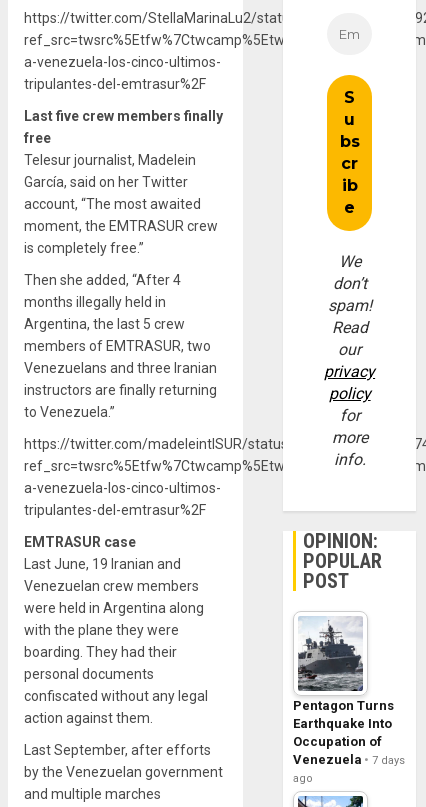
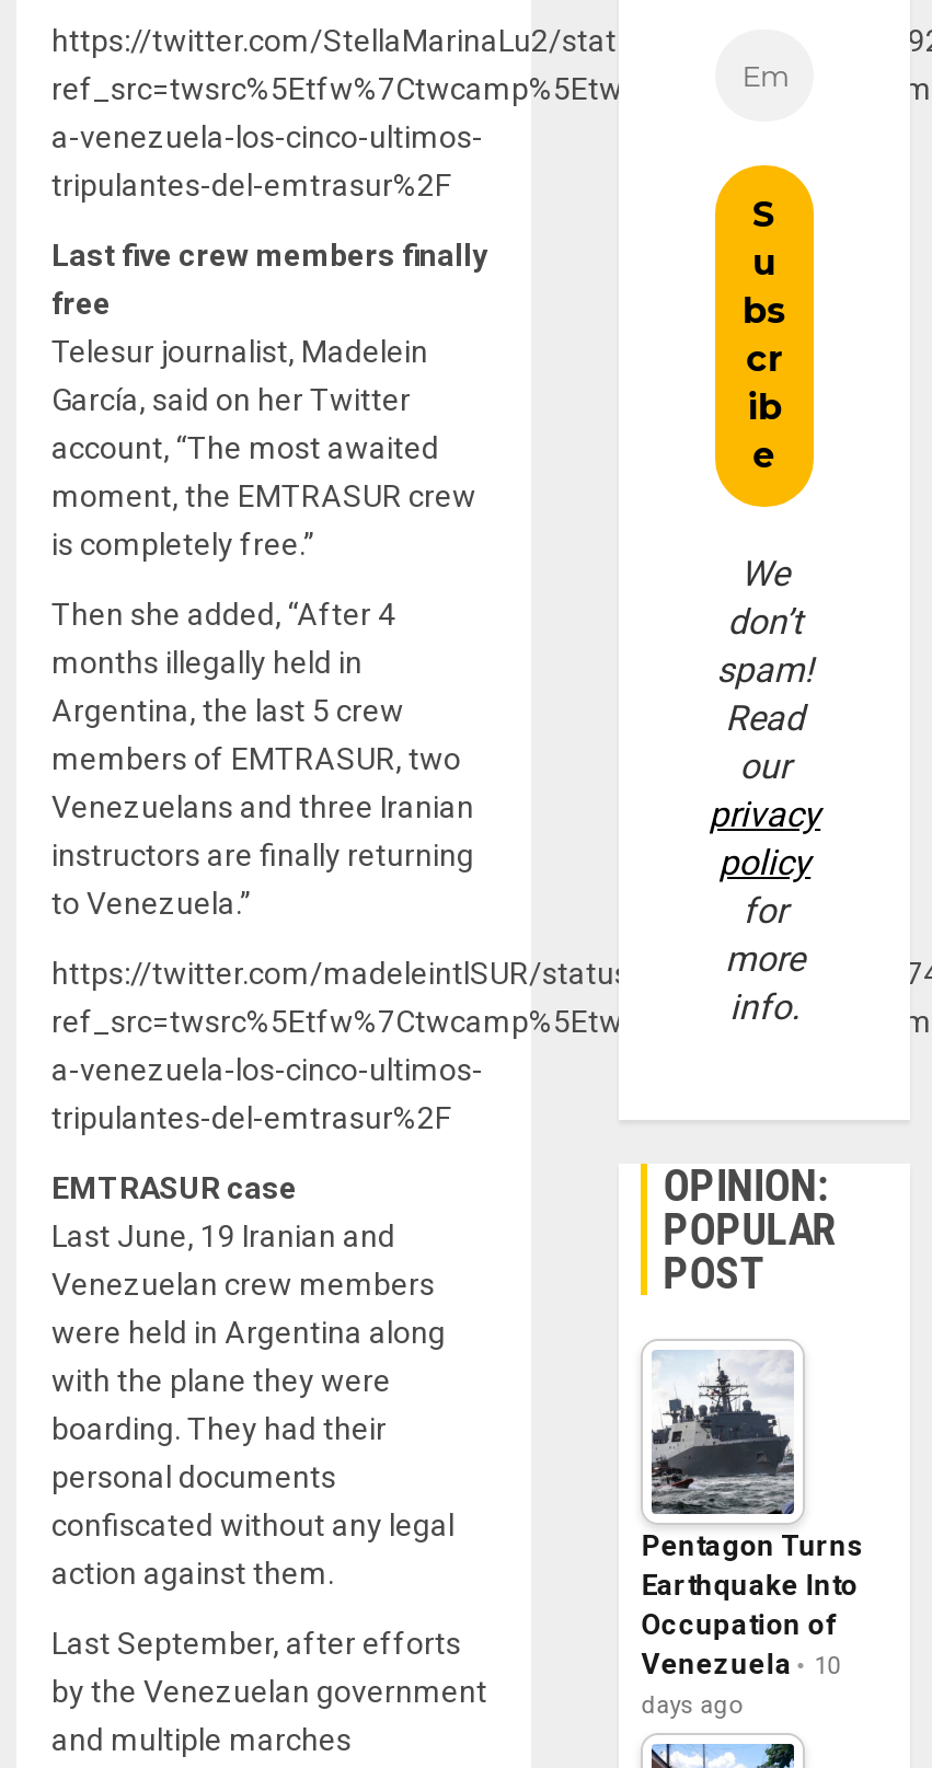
- 7 days
- ago
+ 10
+ days ago
